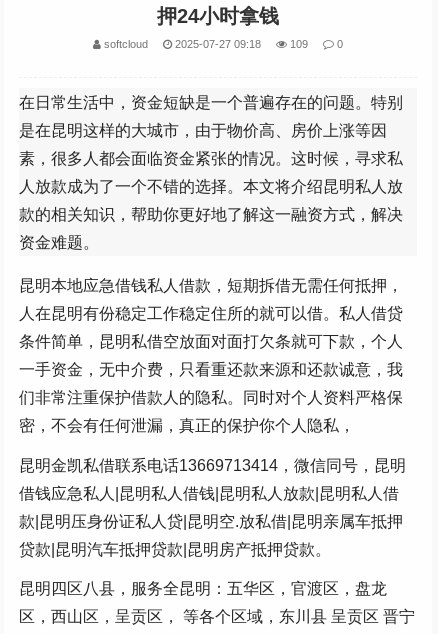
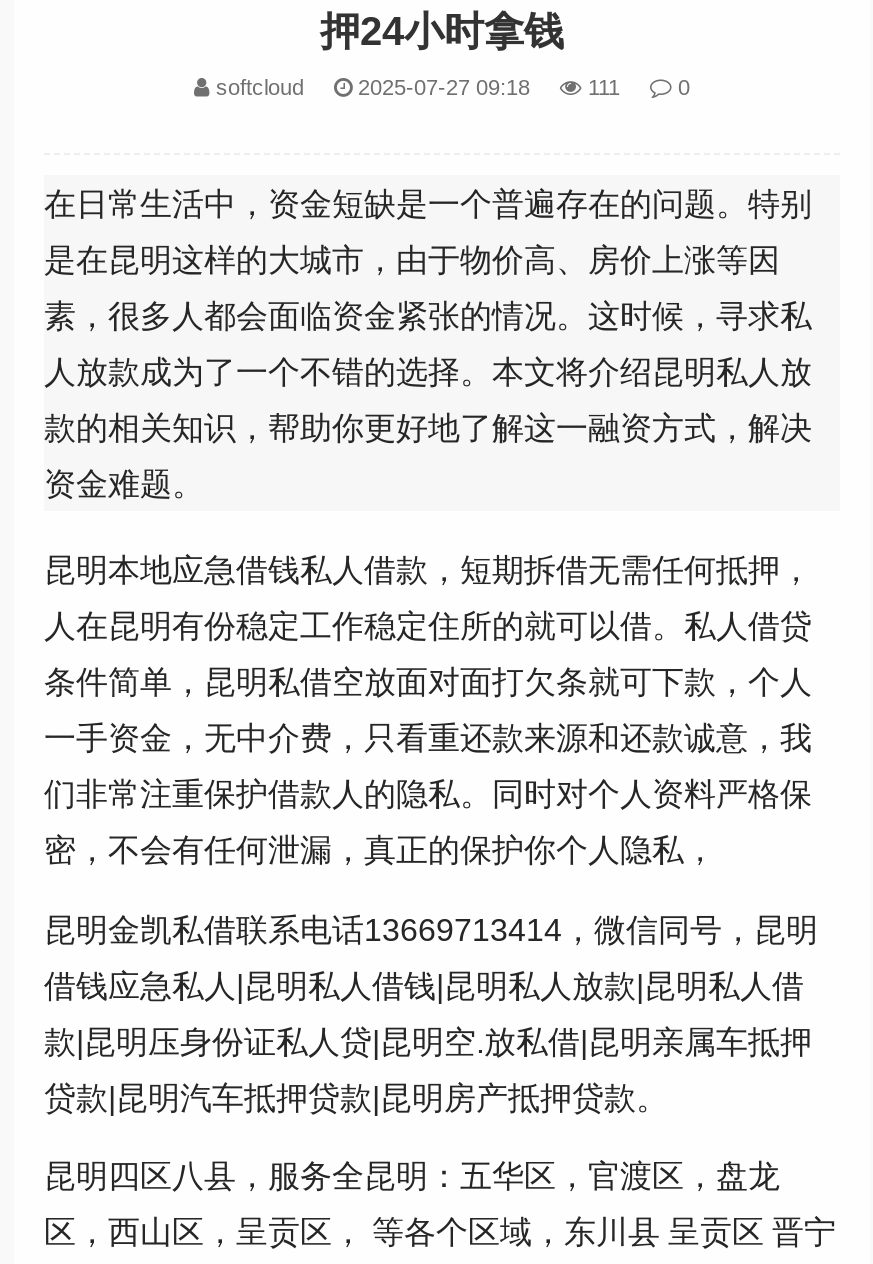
- 109
+ 111
